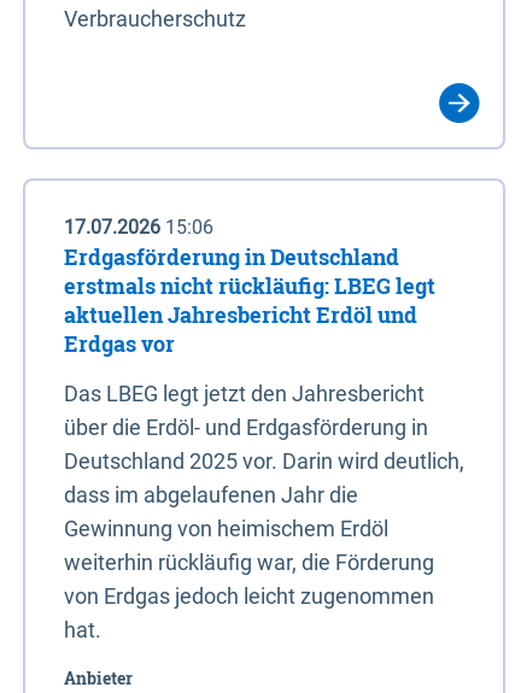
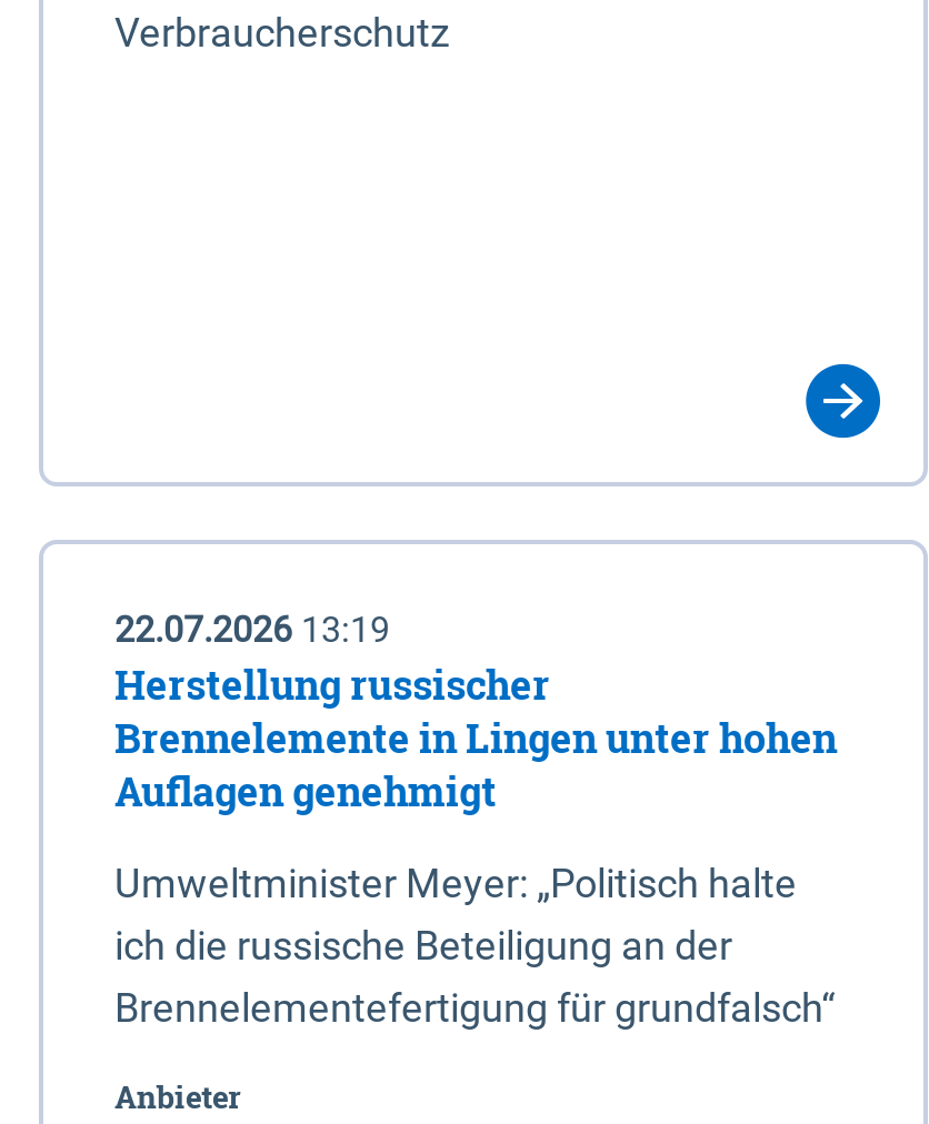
moved down: [image]

- 17.07.2026 15:06
- Erdgasförderung in Deutschland
- erstmals nicht rückläufig: LBEG legt
- aktuellen Jahresbericht Erdöl und
- Erdgas vor
+ 22.07.2026 13:19
+ Herstellung russischer
+ Brennelemente in Lingen unter hohen
+ Auflagen genehmigt

- Das LBEG legt jetzt den Jahresbericht
- über die Erdöl- und Erdgasförderung in
- Deutschland 2025 vor. Darin wird deutlich,
- dass im abgelaufenen Jahr die
- Gewinnung von heimischem Erdöl
- weiterhin rückläufig war, die Förderung
- von Erdgas jedoch leicht zugenommen
- hat.
+ Umweltminister Meyer: „Politisch halte
+ ich die russische Beteiligung an der
+ Brennelementefertigung für grundfalsch“
